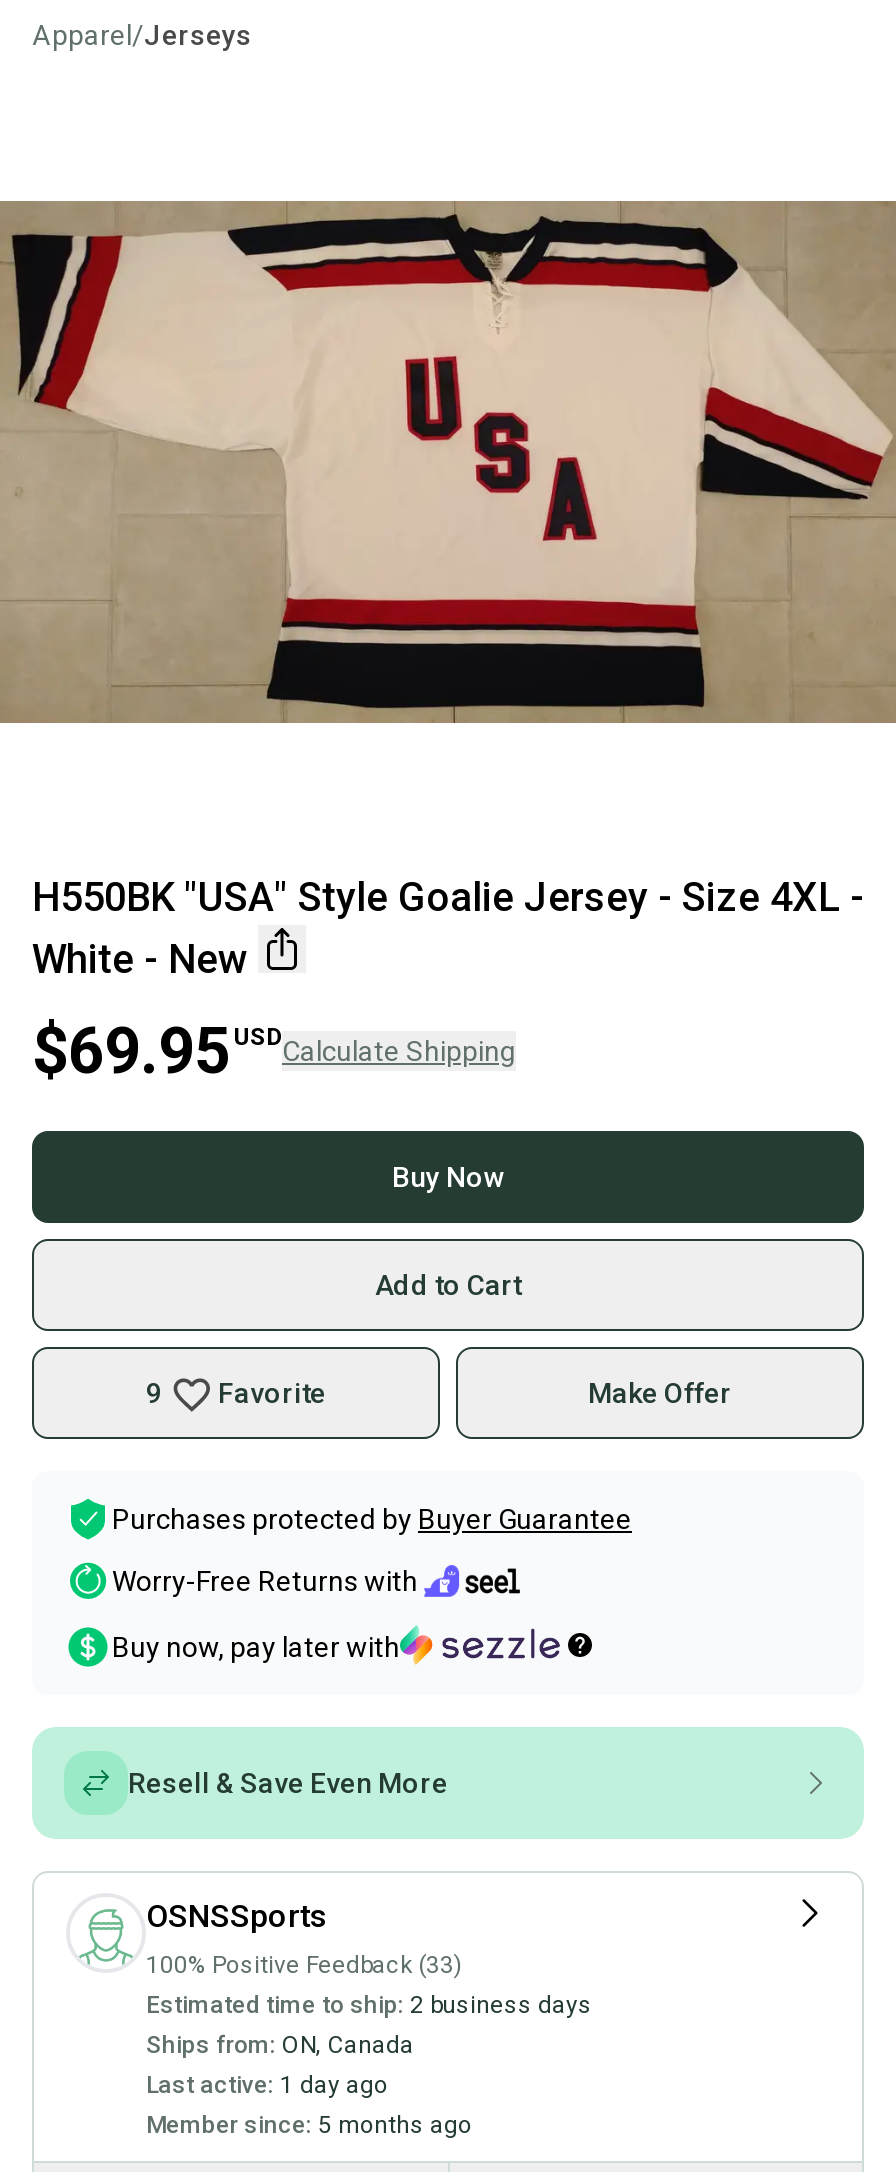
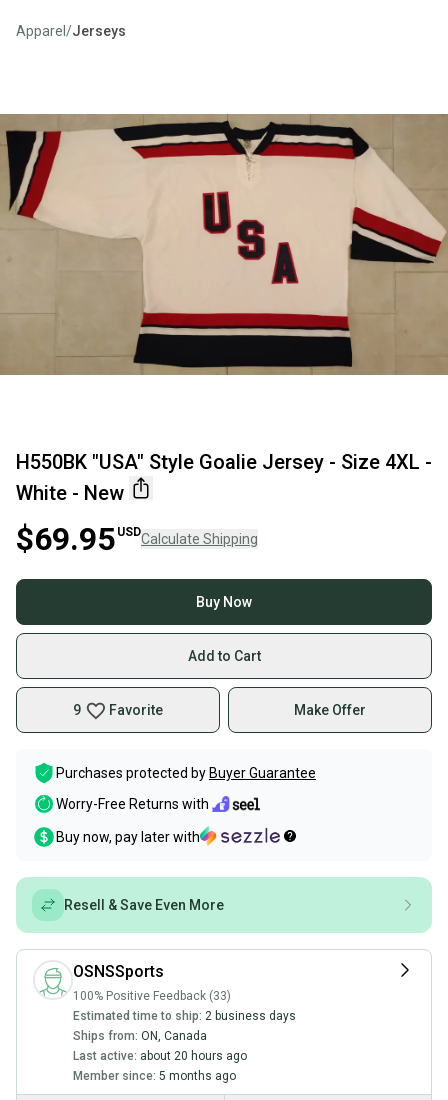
- Last active: 1 day ago
+ Last active: about 20 hours ago
